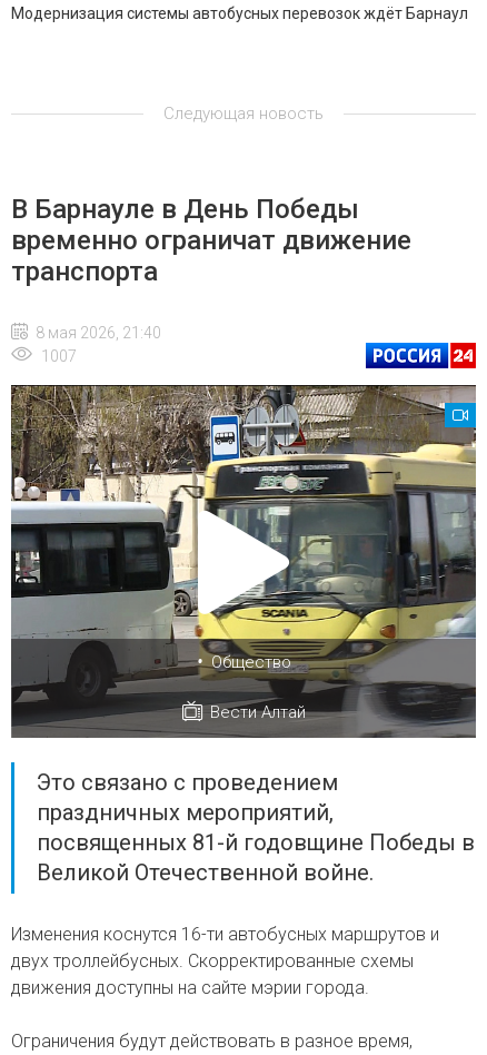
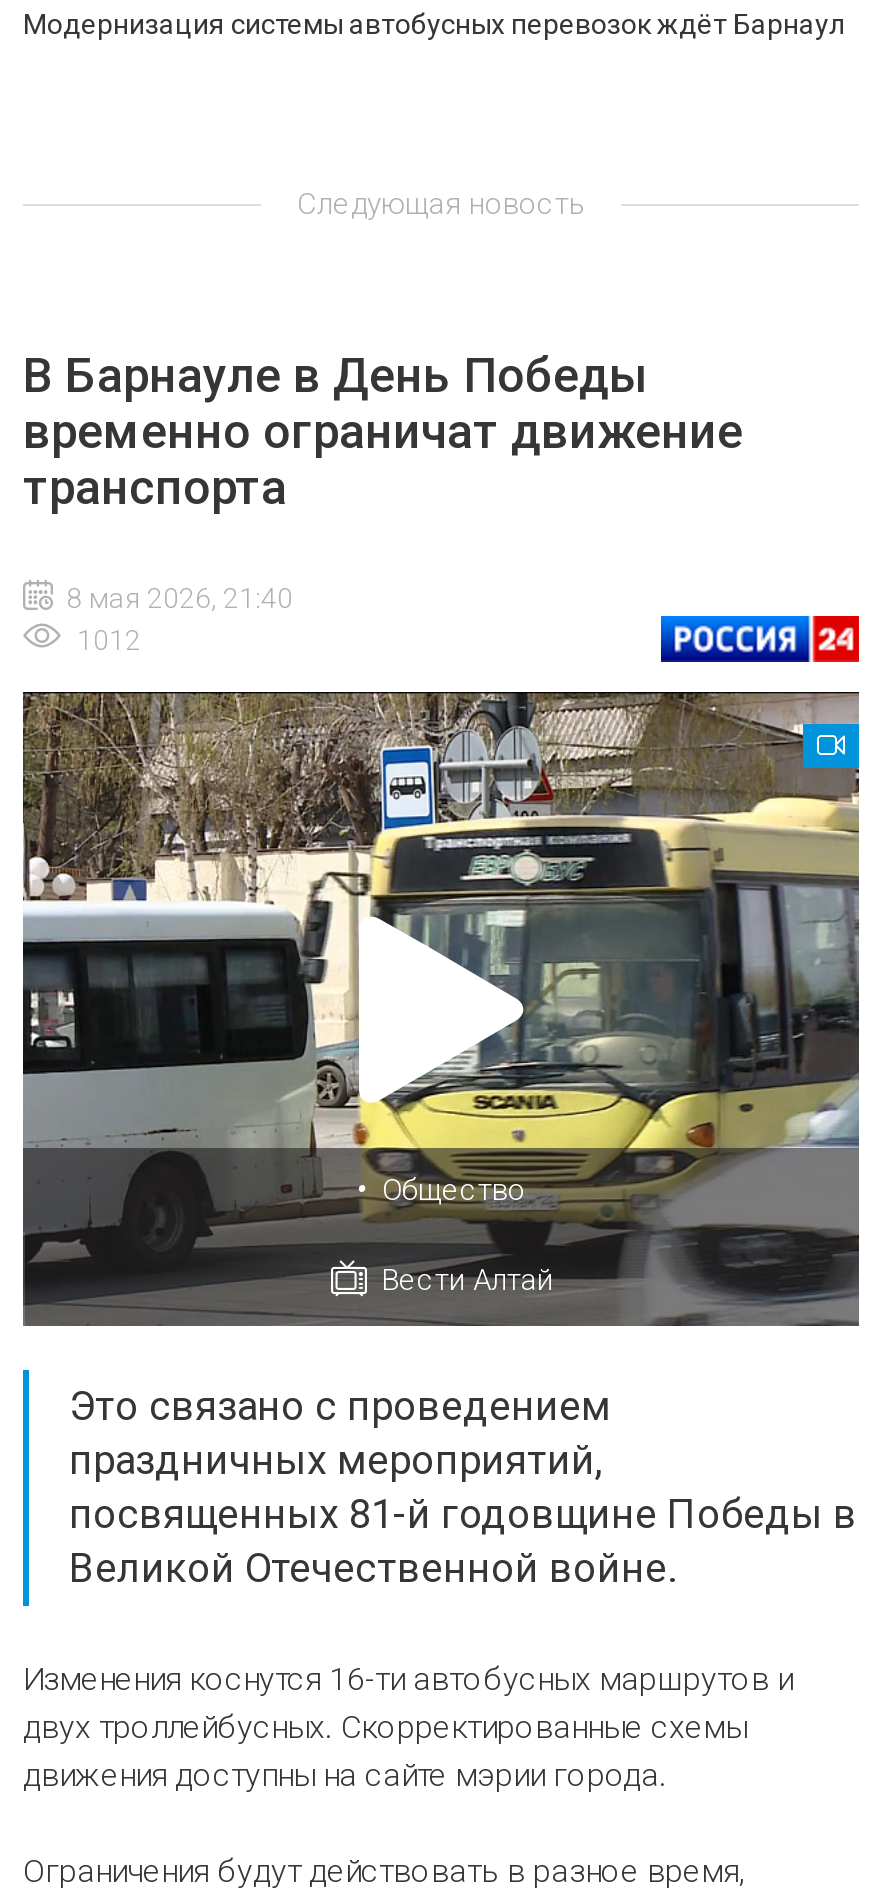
- 1007
+ 1012
